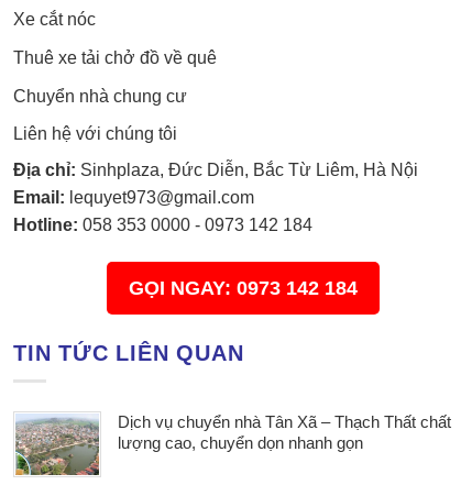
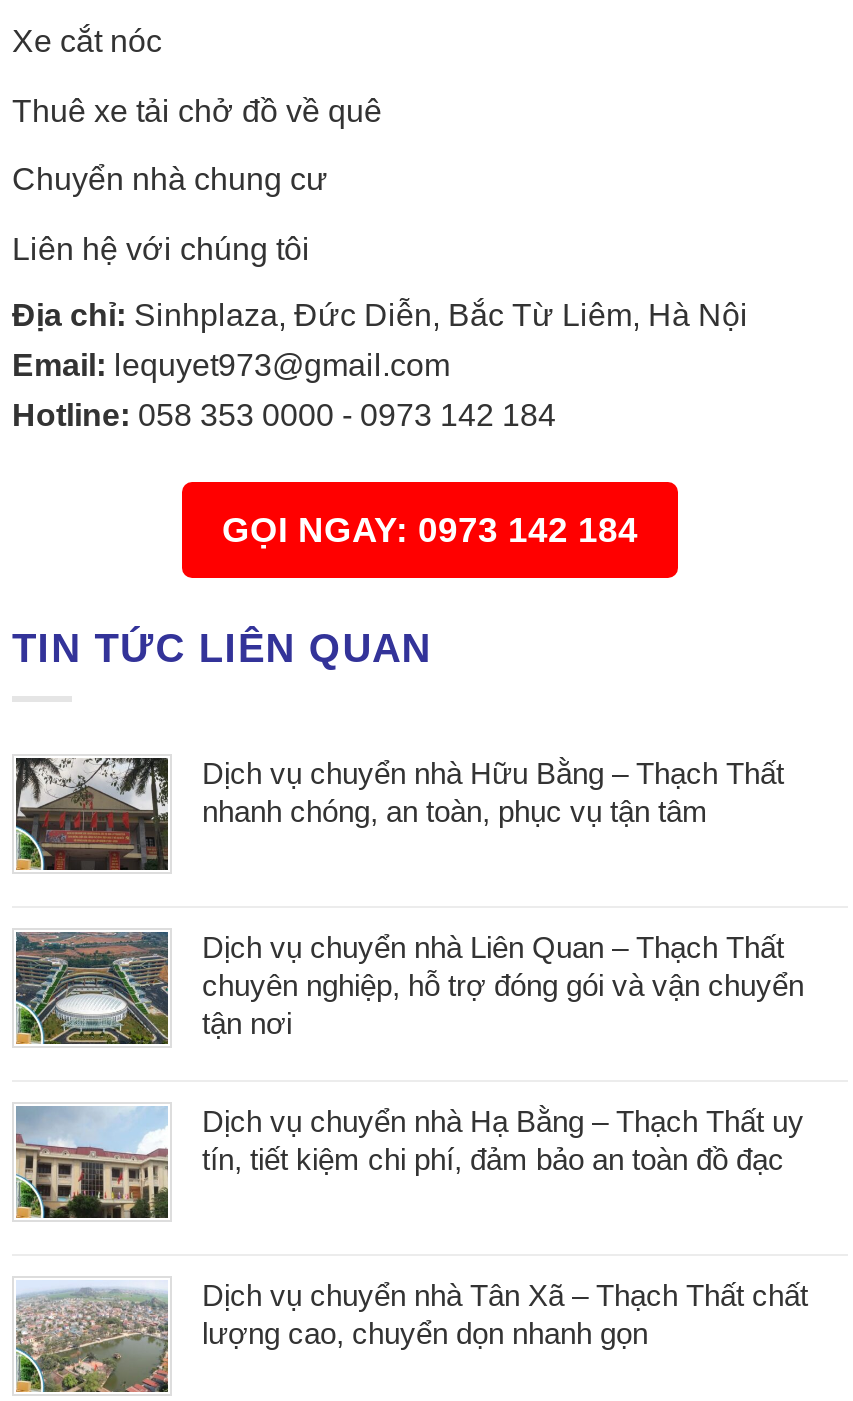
+ [image]
+ Dịch vụ chuyển nhà Hữu Bằng – Thạch Thất
+ nhanh chóng, an toàn, phục vụ tận tâm

+ [image]
+ Dịch vụ chuyển nhà Liên Quan – Thạch Thất
+ chuyên nghiệp, hỗ trợ đóng gói và vận chuyển
+ tận nơi
+ Dịch vụ chuyển nhà Hạ Bằng – Thạch Thất uy
+ tín, tiết kiệm chi phí, đảm bảo an toàn đồ đạc

+ [image]
